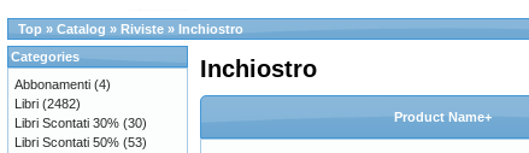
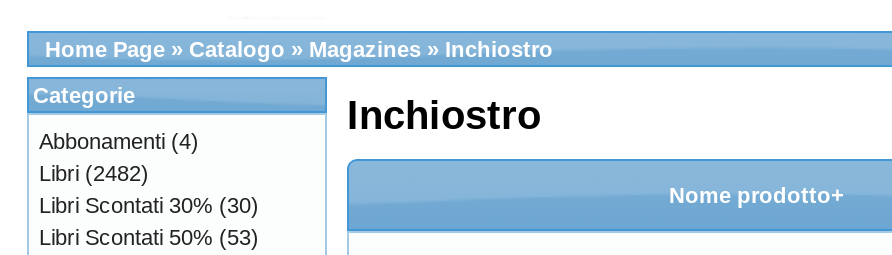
- Top» Catalog» Riviste» Inchiostro
+ Home Page» Catalogo» Magazines» Inchiostro

- Categories
+ Categorie

- Product Name+
+ Nome prodotto+
